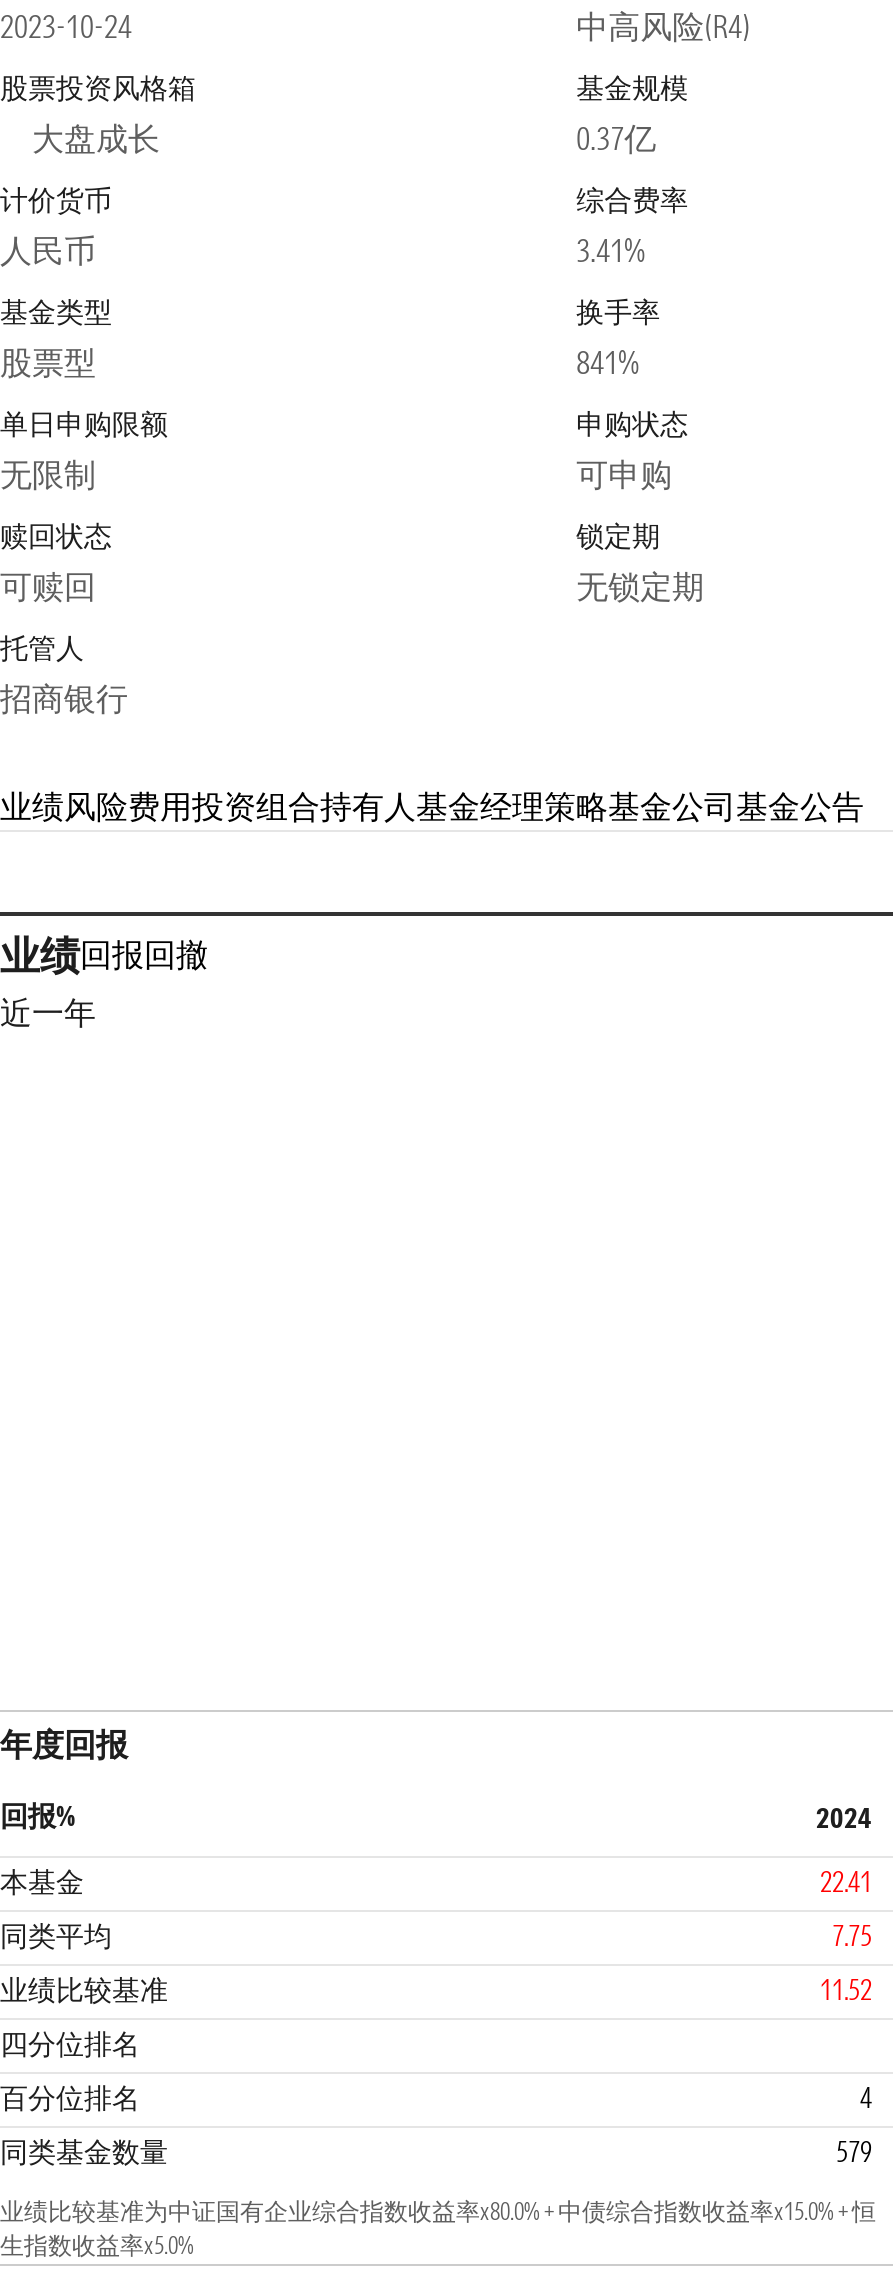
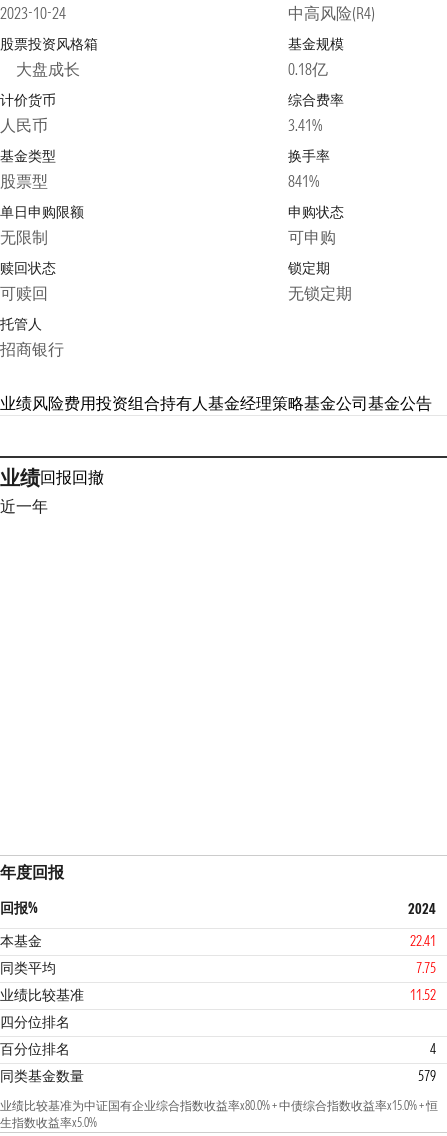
- 0.37亿
+ 0.18亿
